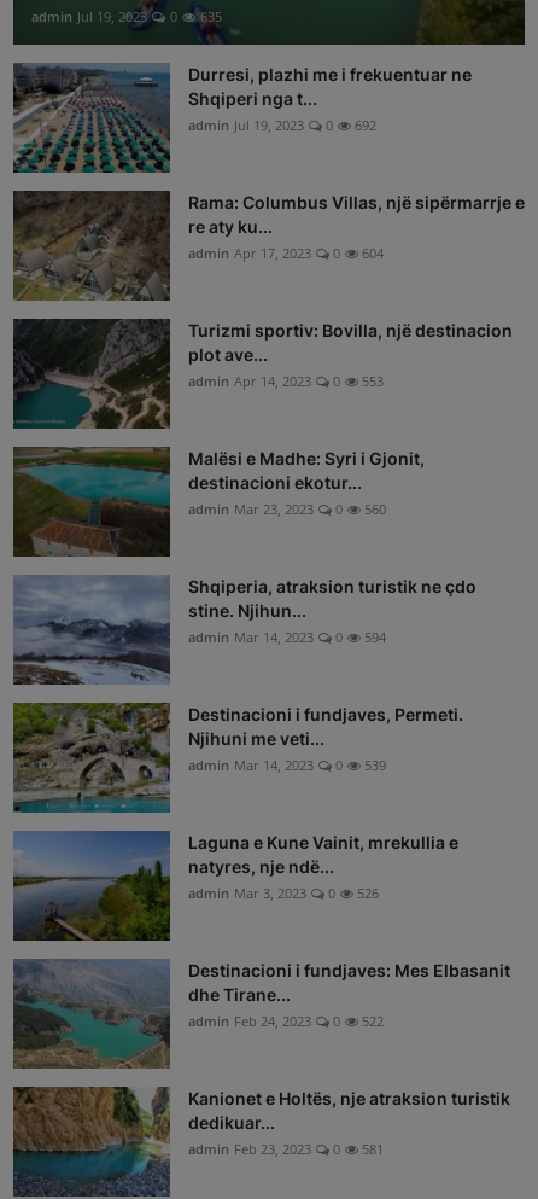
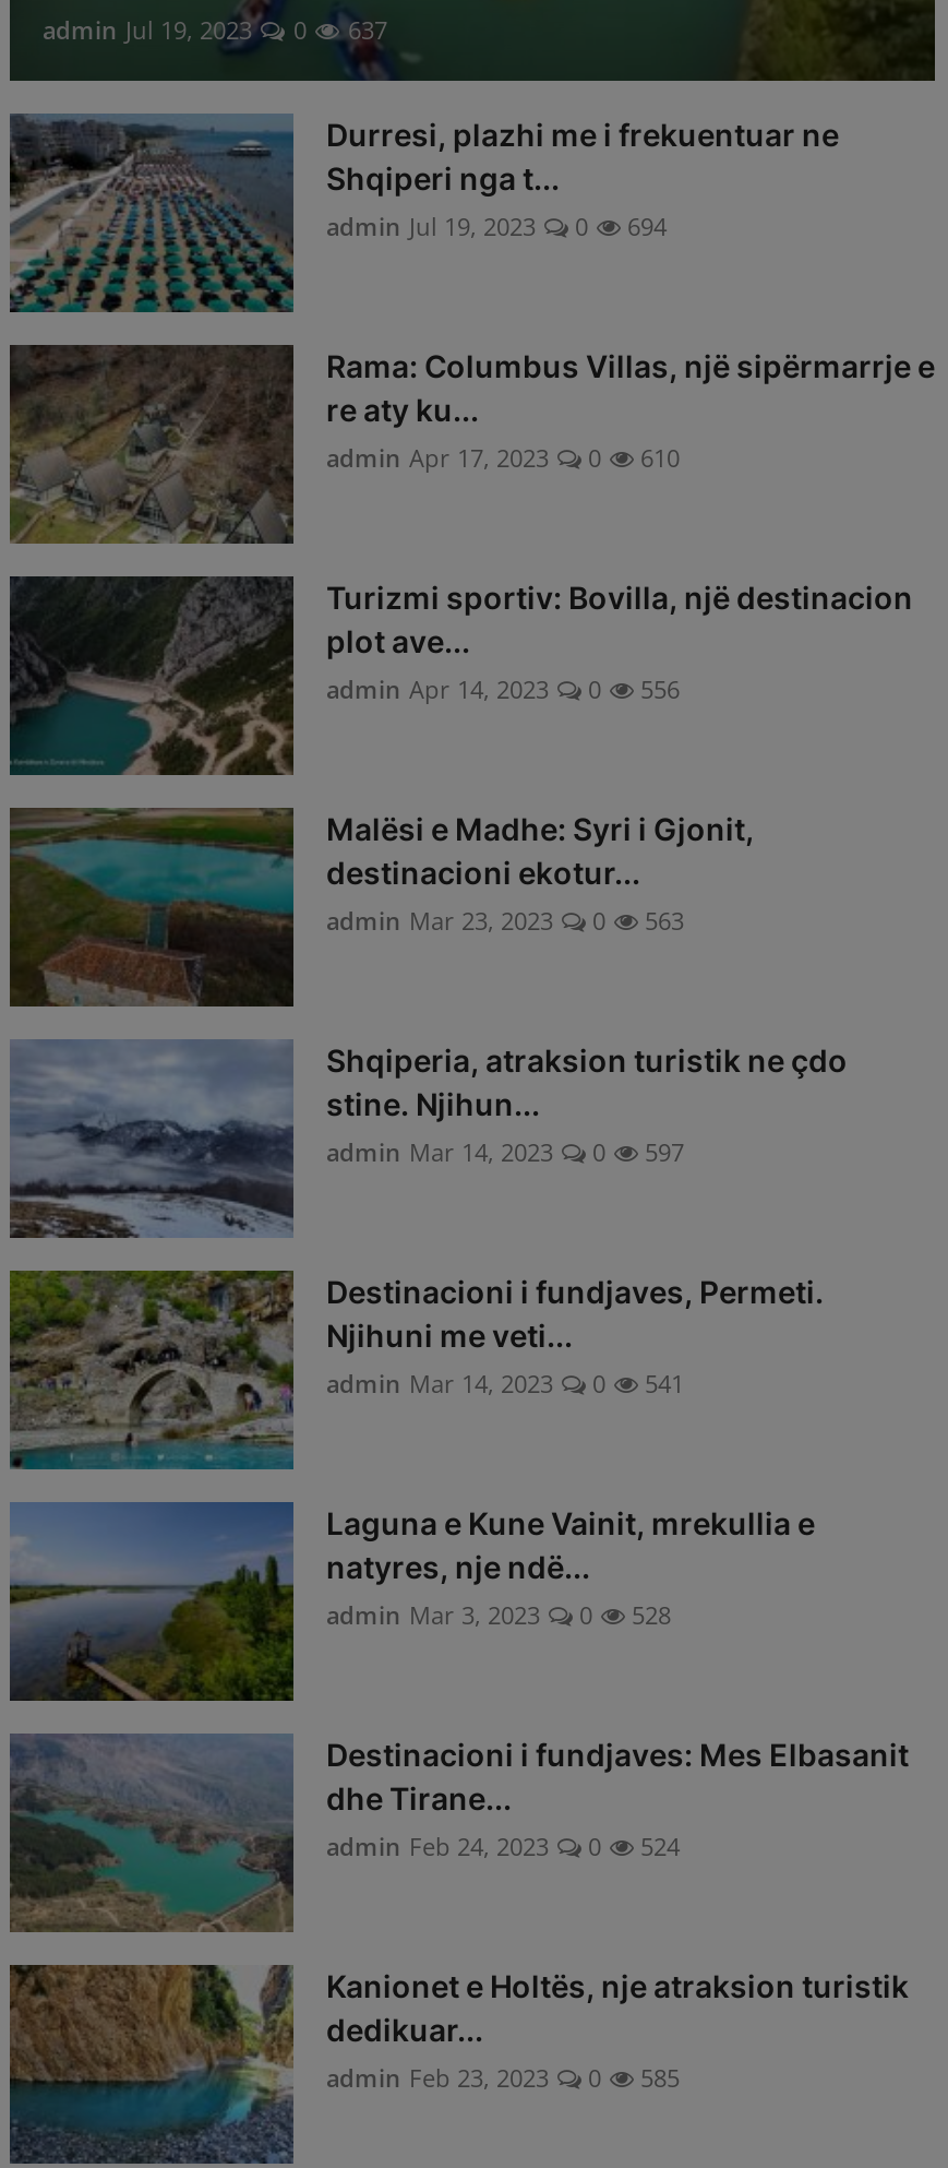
- admin Jul 19, 2023 0 635
+ admin Jul 19, 2023 0 637

- admin Jul 19, 2023 0 692
+ admin Jul 19, 2023 0 694

- admin Apr 17, 2023 0 604
+ admin Apr 17, 2023 0 610

- admin Apr 14, 2023 0 553
+ admin Apr 14, 2023 0 556

- admin Mar 23, 2023 0 560
+ admin Mar 23, 2023 0 563

- admin Mar 14, 2023 0 594
+ admin Mar 14, 2023 0 597

- admin Mar 14, 2023 0 539
+ admin Mar 14, 2023 0 541

- admin Mar 3, 2023 0 526
+ admin Mar 3, 2023 0 528

- admin Feb 24, 2023 0 522
+ admin Feb 24, 2023 0 524

- admin Feb 23, 2023 0 581
+ admin Feb 23, 2023 0 585
